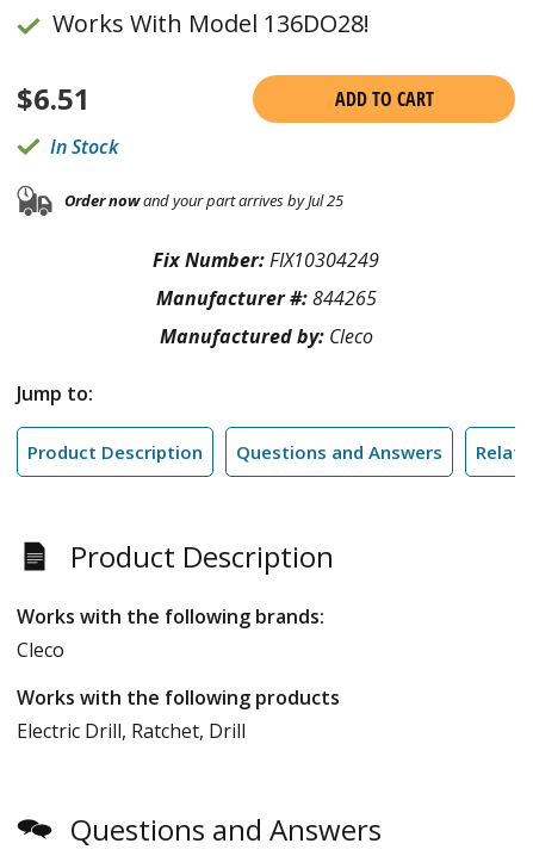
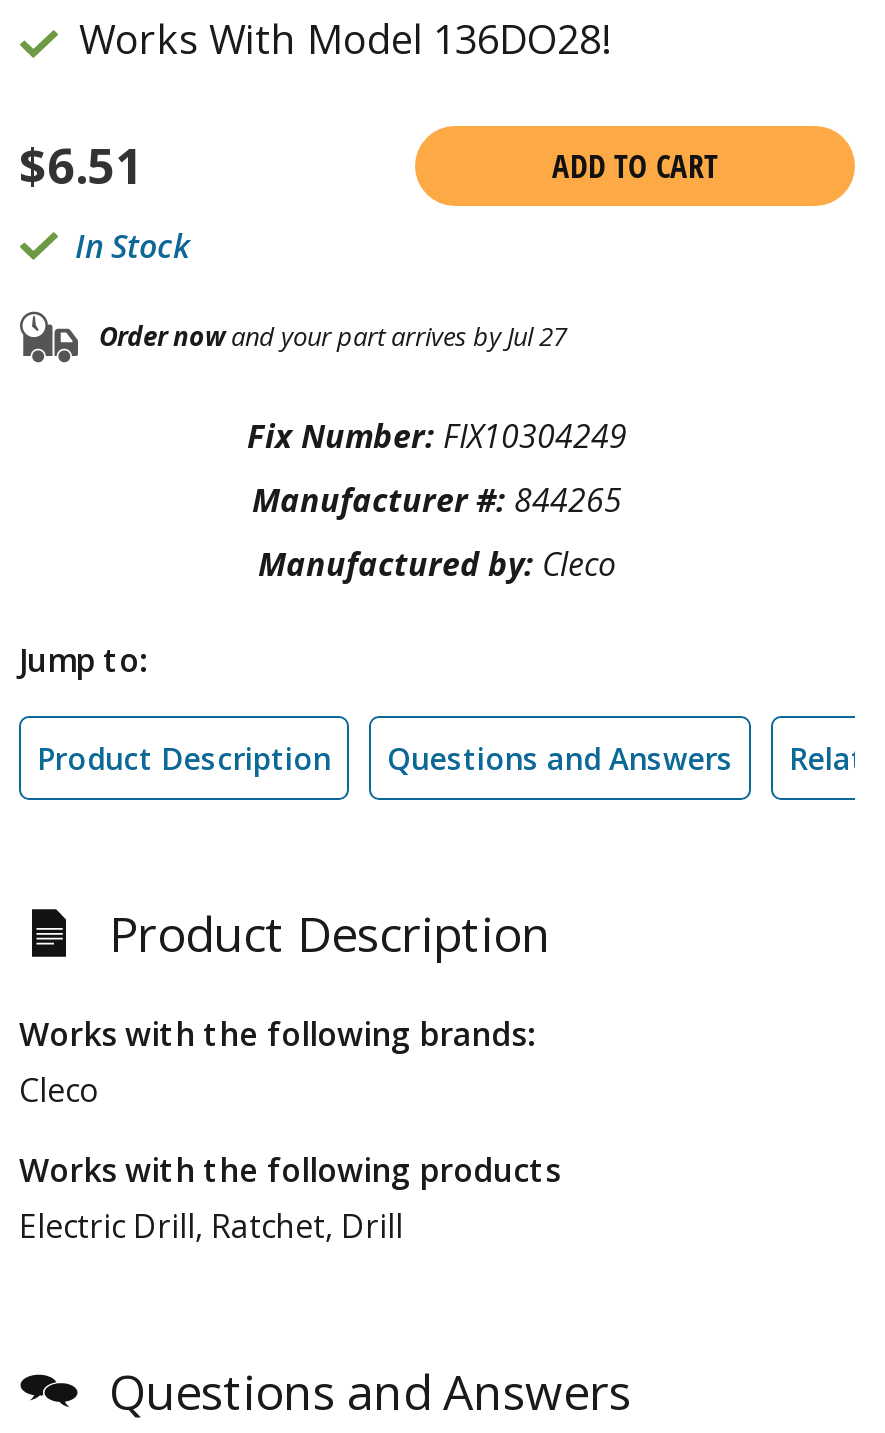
- Order nowand your part arrives by Jul 25
+ Order nowand your part arrives by Jul 27
